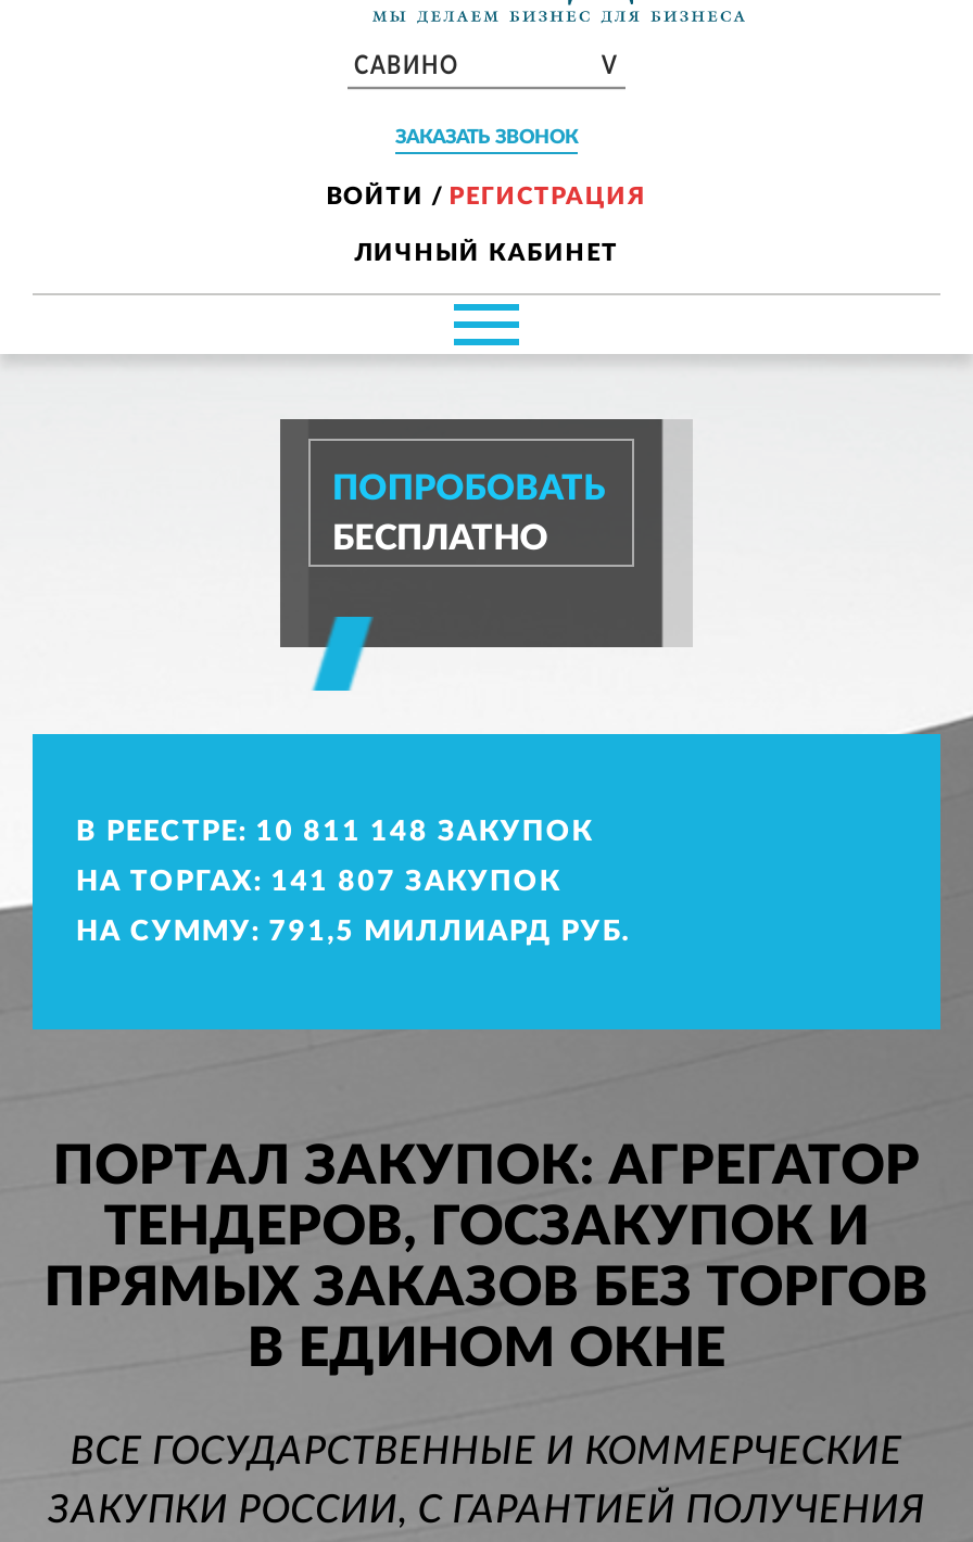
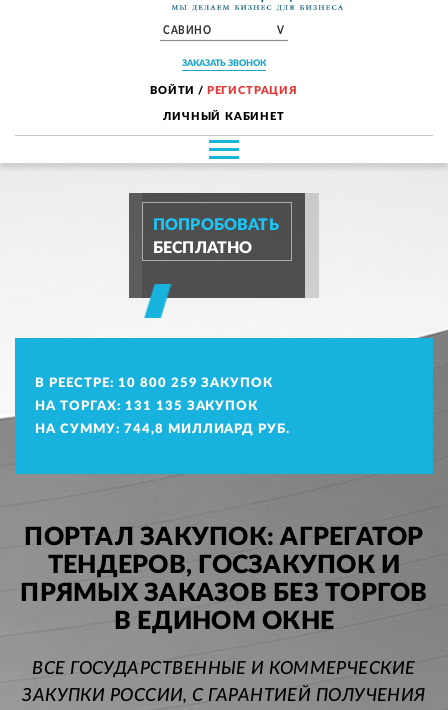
- В РЕЕСТРЕ: 10 811 148 ЗАКУПОК
+ В РЕЕСТРЕ: 10 800 259 ЗАКУПОК

- НА ТОРГАХ: 141 807 ЗАКУПОК
+ НА ТОРГАХ: 131 135 ЗАКУПОК

- НА СУММУ: 791,5 МИЛЛИАРД РУБ.
+ НА СУММУ: 744,8 МИЛЛИАРД РУБ.
